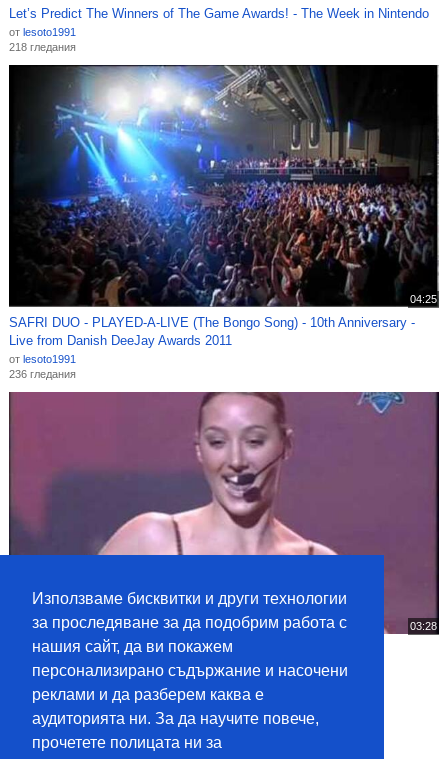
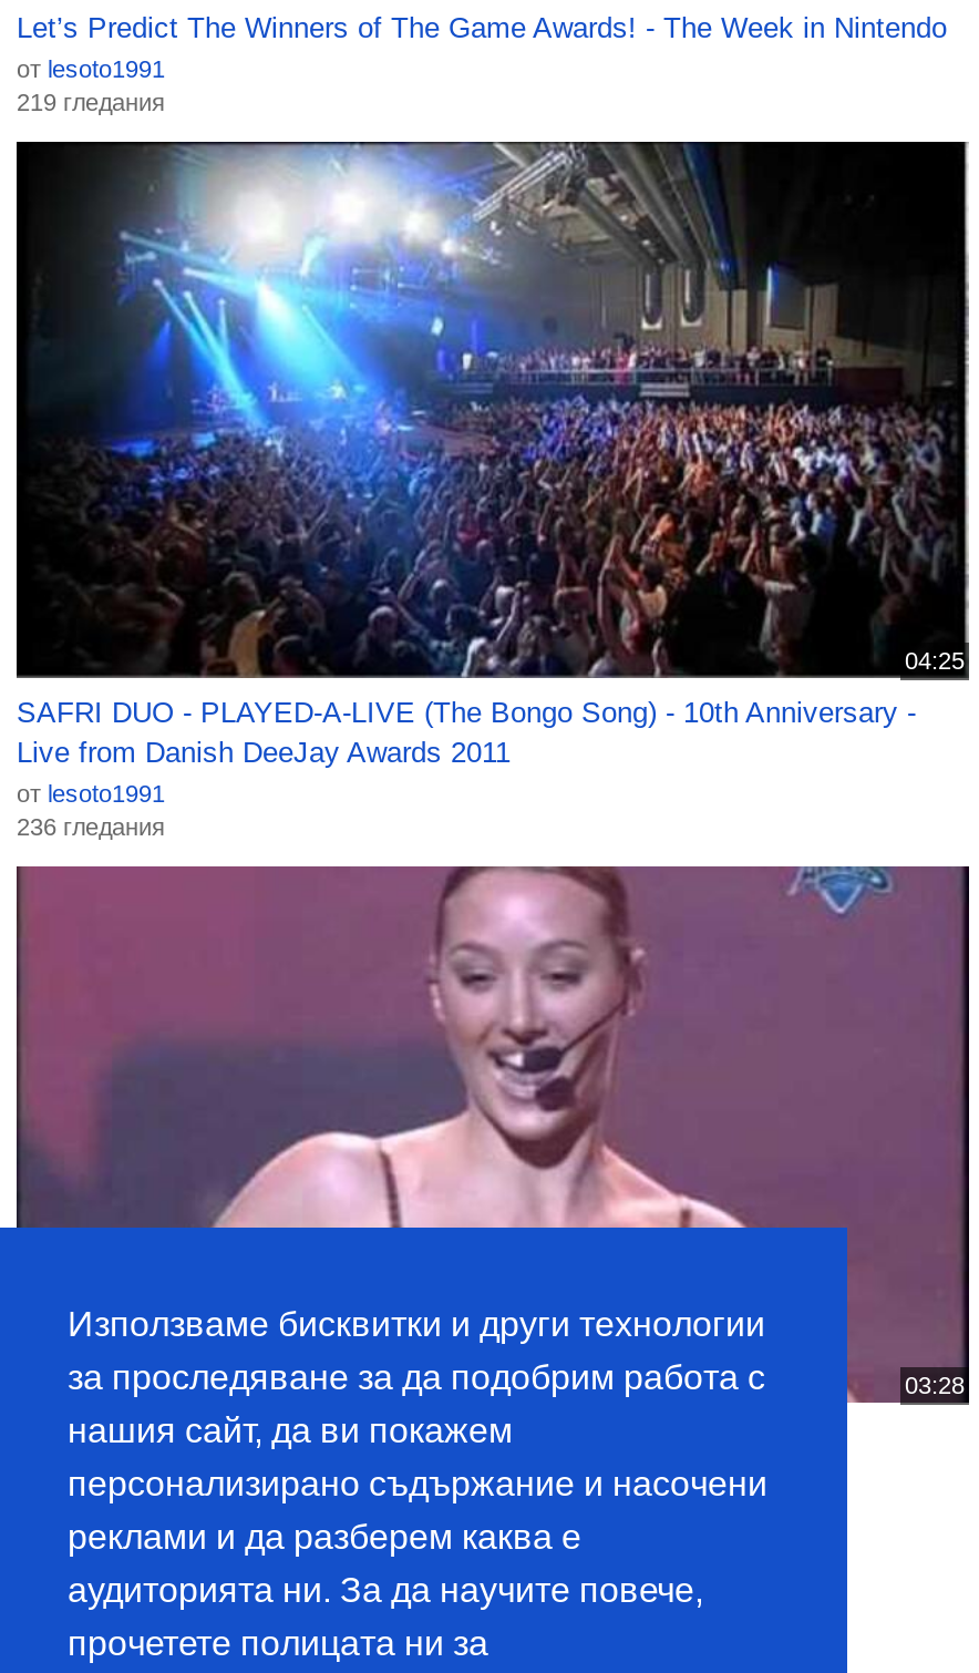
- 218 гледания
+ 219 гледания
